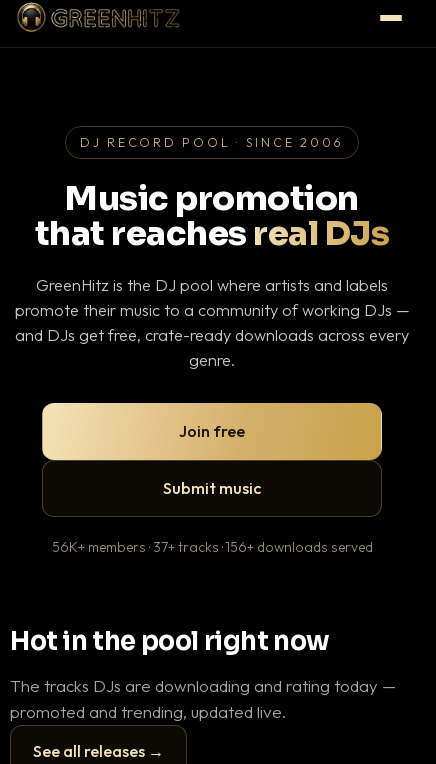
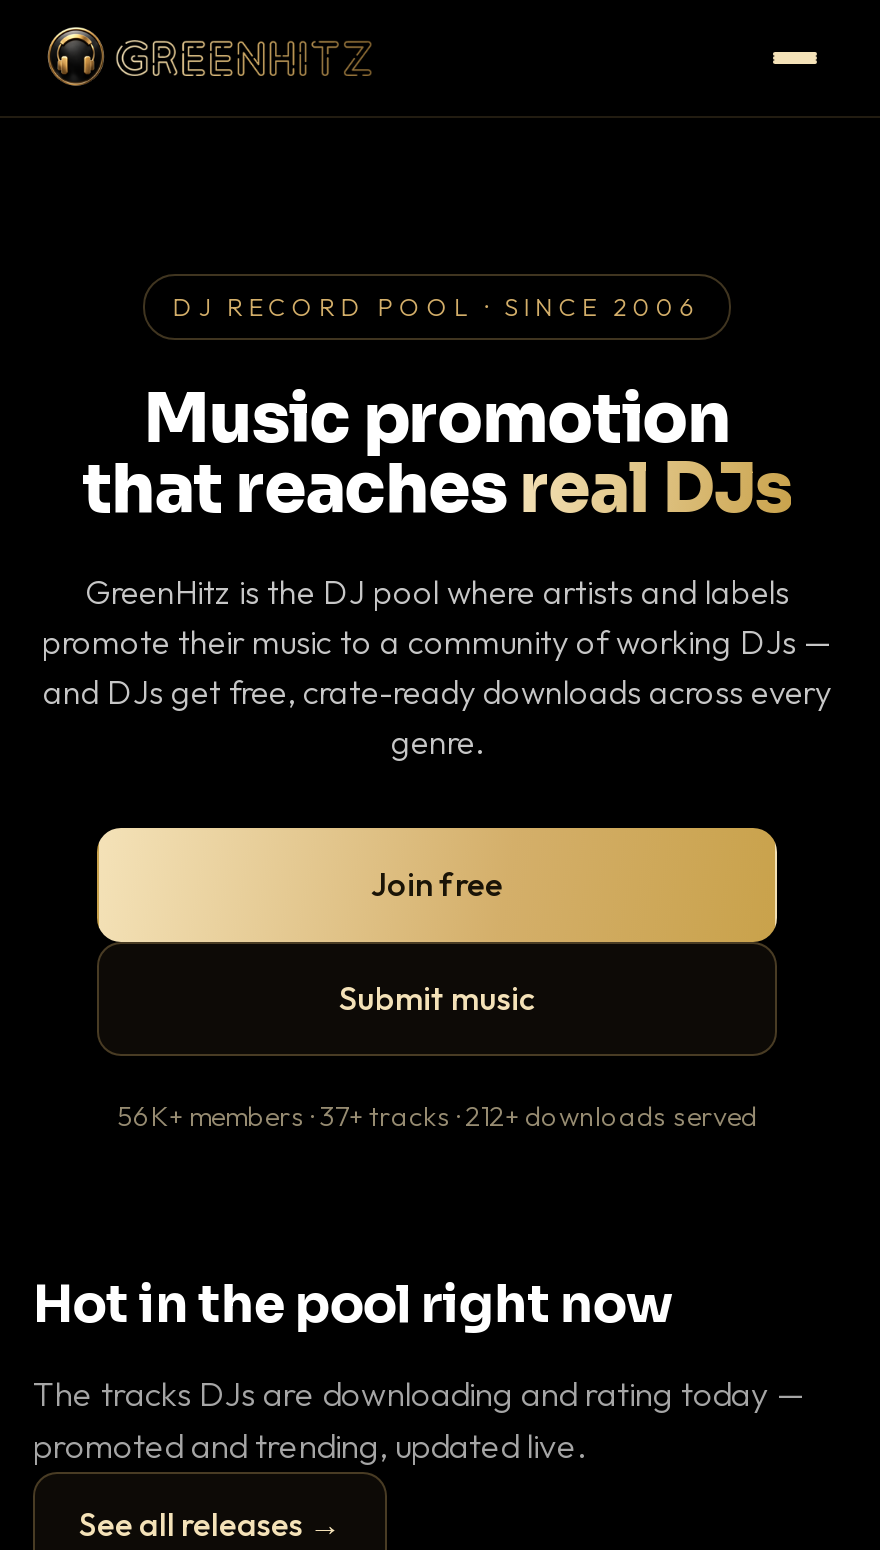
- 56K+ members · 37+ tracks · 156+ downloads served
+ 56K+ members · 37+ tracks · 212+ downloads served
